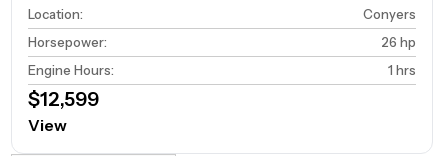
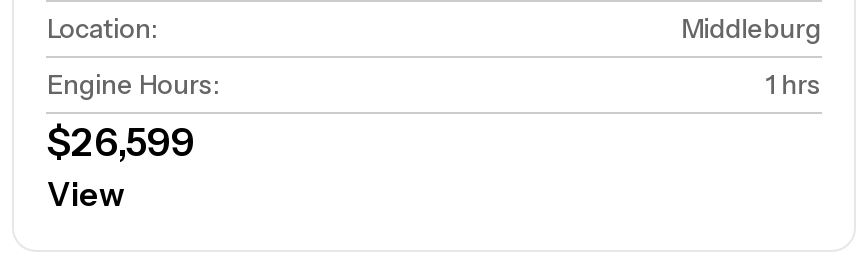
- Conyers
- Horsepower:
- 26 hp
+ Middleburg

- $12,599
+ $26,599
